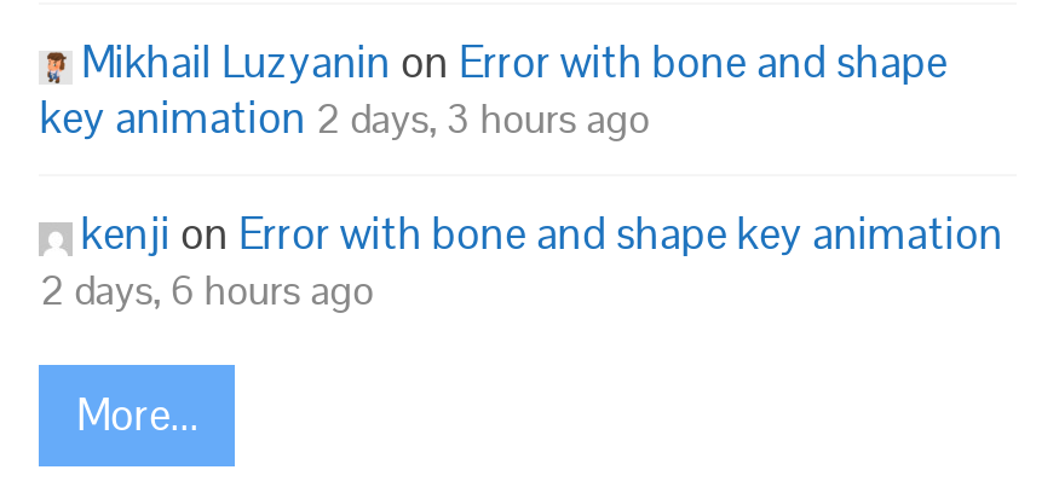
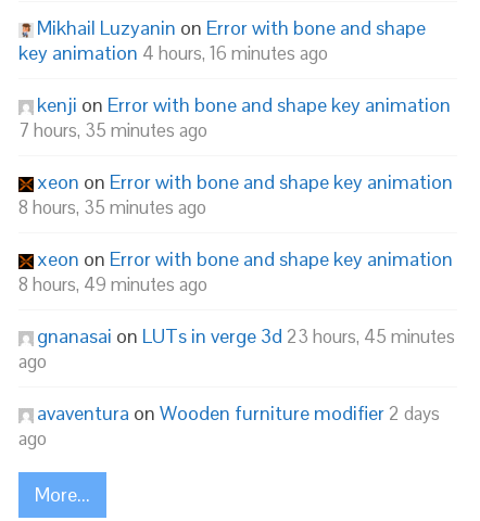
- key animation 2 days, 3 hours ago
+ key animation 4 hours, 16 minutes ago

- 2 days, 6 hours ago
+ 7 hours, 35 minutes ago
+ xeon on Error with bone and shape key animation
+ 8 hours, 35 minutes ago
+ xeon on Error with bone and shape key animation
+ 8 hours, 49 minutes ago
+ gnanasai on LUTs in verge 3d 23 hours, 45 minutes
+ ago
+ avaventura on Wooden furniture modifier 2 days
+ ago
